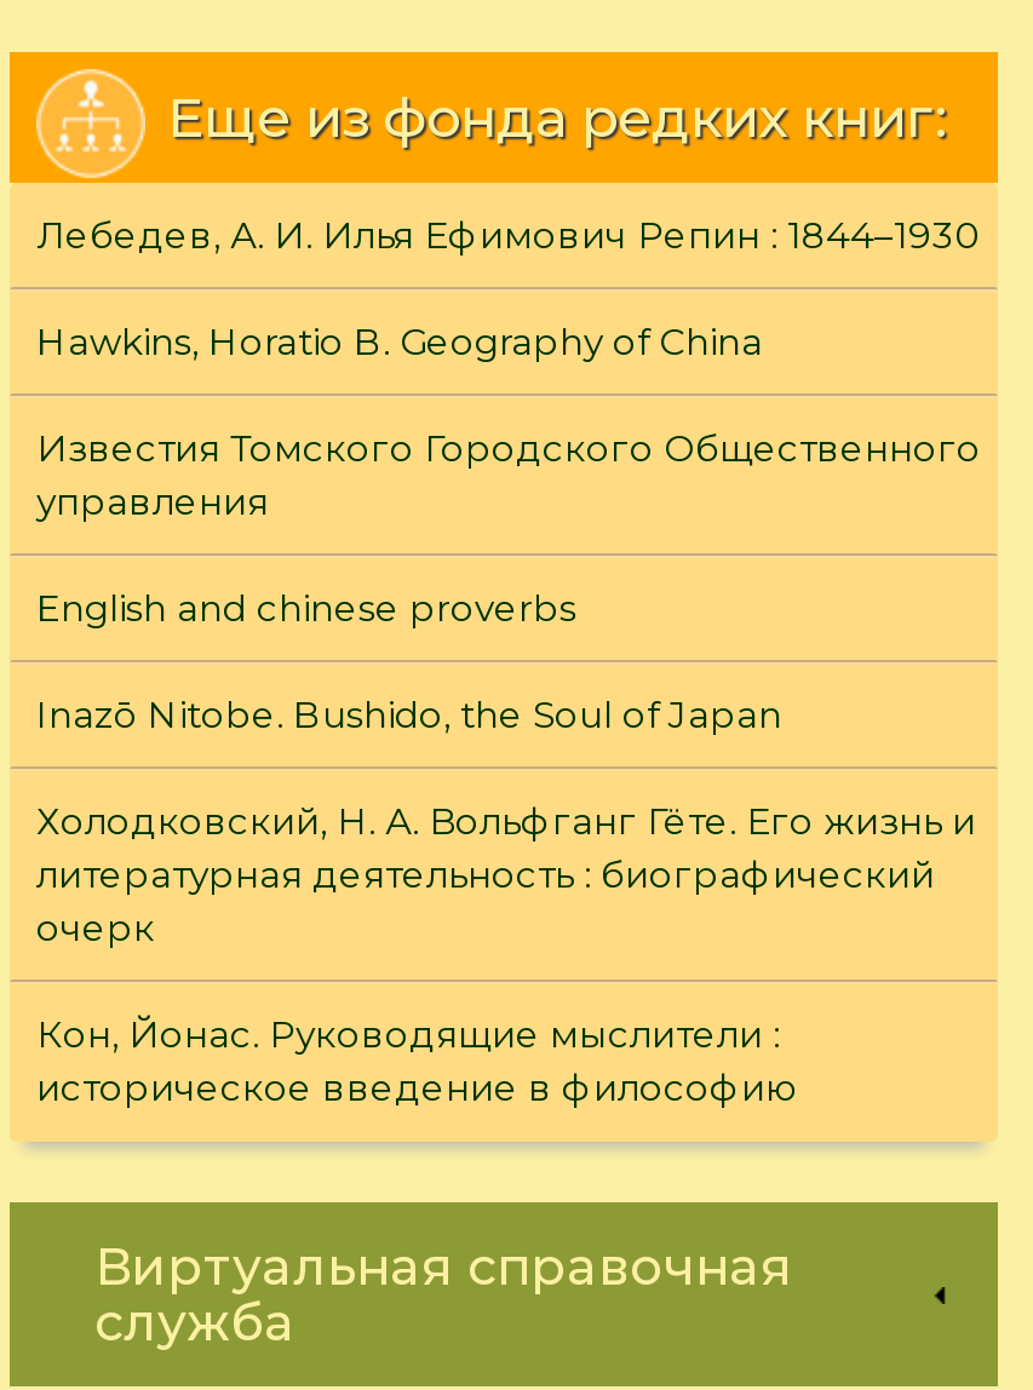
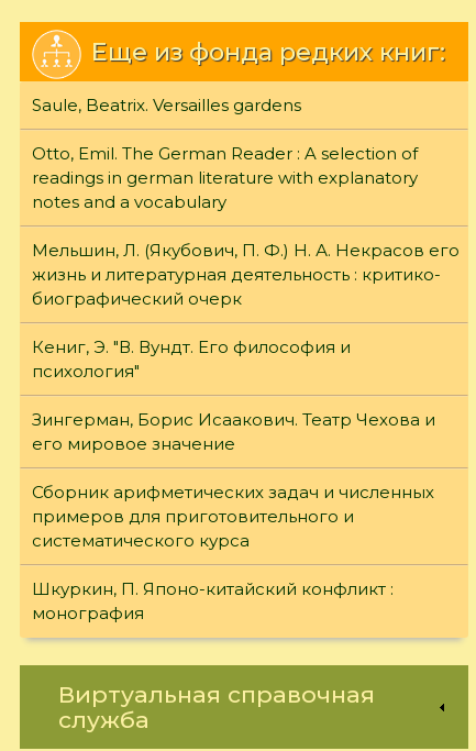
- Лебедев, А. И. Илья Ефимович Репин : 1844–1930
+ Saule, Beatrix. Versailles gardens

- Hawkins, Horatio B. Geography of China
+ Otto, Emil. The German Reader : A selection of
+ readings in german literature with explanatory
+ notes and a vocabulary

- Известия Томского Городского Общественного
- управления
+ Мельшин, Л. (Якубович, П. Ф.) Н. А. Некрасов его
+ жизнь и литературная деятельность : критико-
+ биографический очерк

- English and chinese proverbs
+ Кениг, Э. "В. Вундт. Его философия и
+ психология"

- Inazō Nitobe. Bushido, the Soul of Japan
+ Зингерман, Борис Исаакович. Театр Чехова и
+ его мировое значение

- Холодковский, Н. А. Вольфганг Гёте. Его жизнь и
- литературная деятельность : биографический
- очерк
+ Сборник арифметических задач и численных
+ примеров для приготовительного и
+ систематического курса

- Кон, Йонас. Руководящие мыслители :
- историческое введение в философию
+ Шкуркин, П. Японо-китайский конфликт :
+ монография
